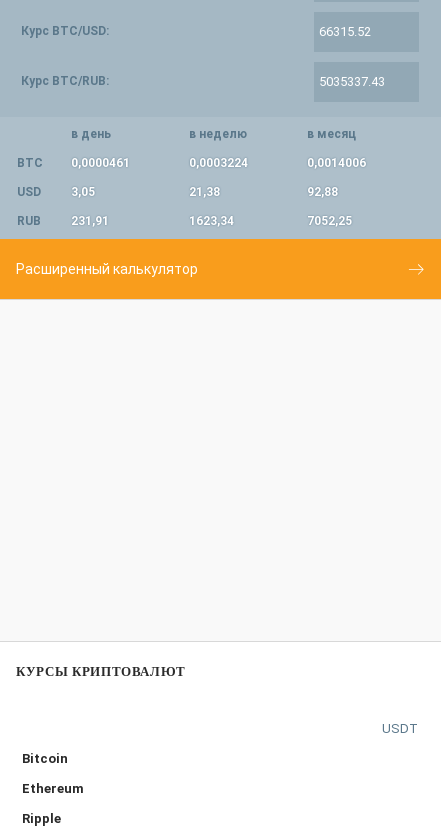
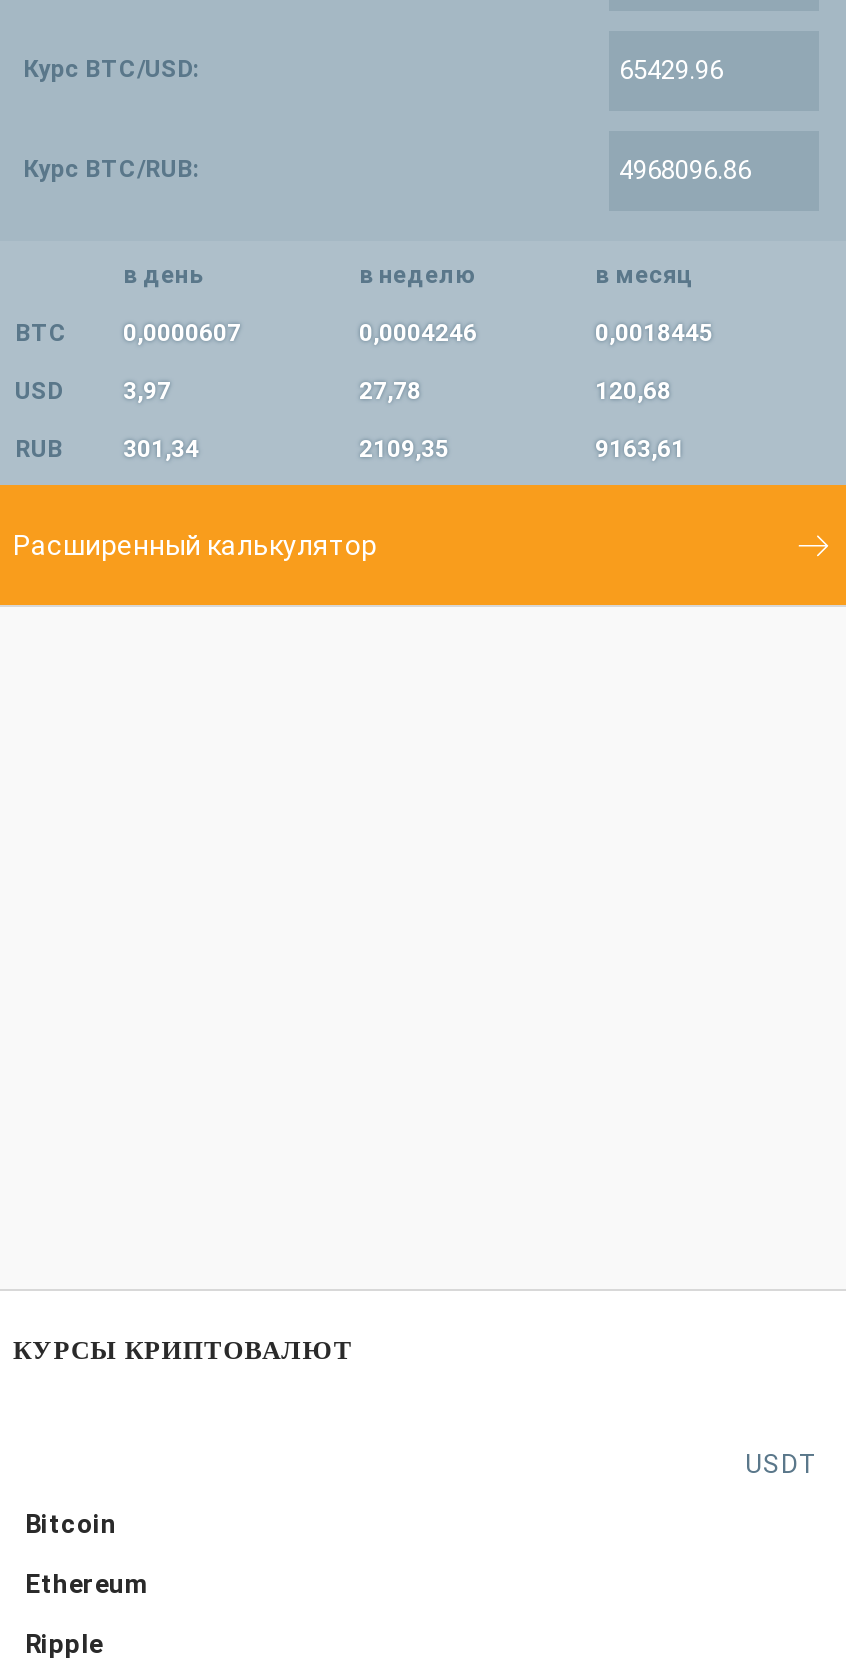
- BTC 0,0000461
+ BTC 0,0000607

- 0,0003224
+ 0,0004246

- 0,0014006
+ 0,0018445

- 3,05
+ 3,97

- 21,38
+ 27,78

- 92,88
+ 120,68

- 231,91
+ 301,34

- 1623,34
+ 2109,35

- 7052,25
+ 9163,61
